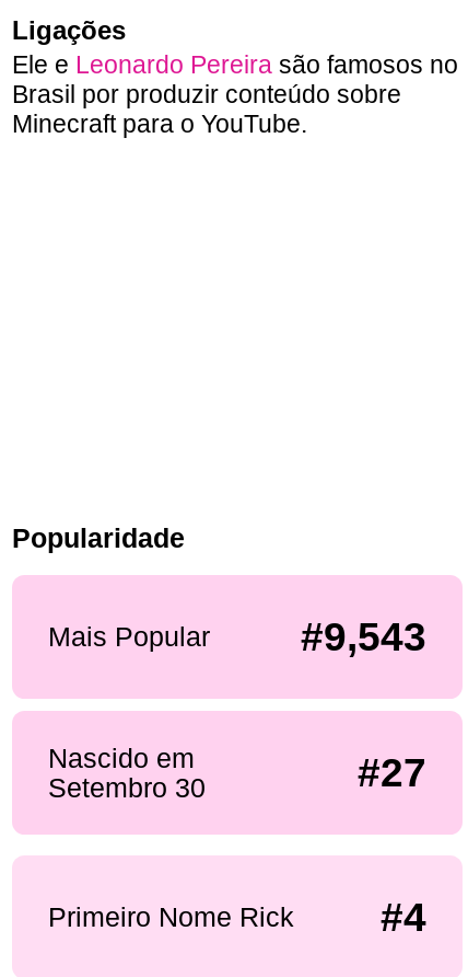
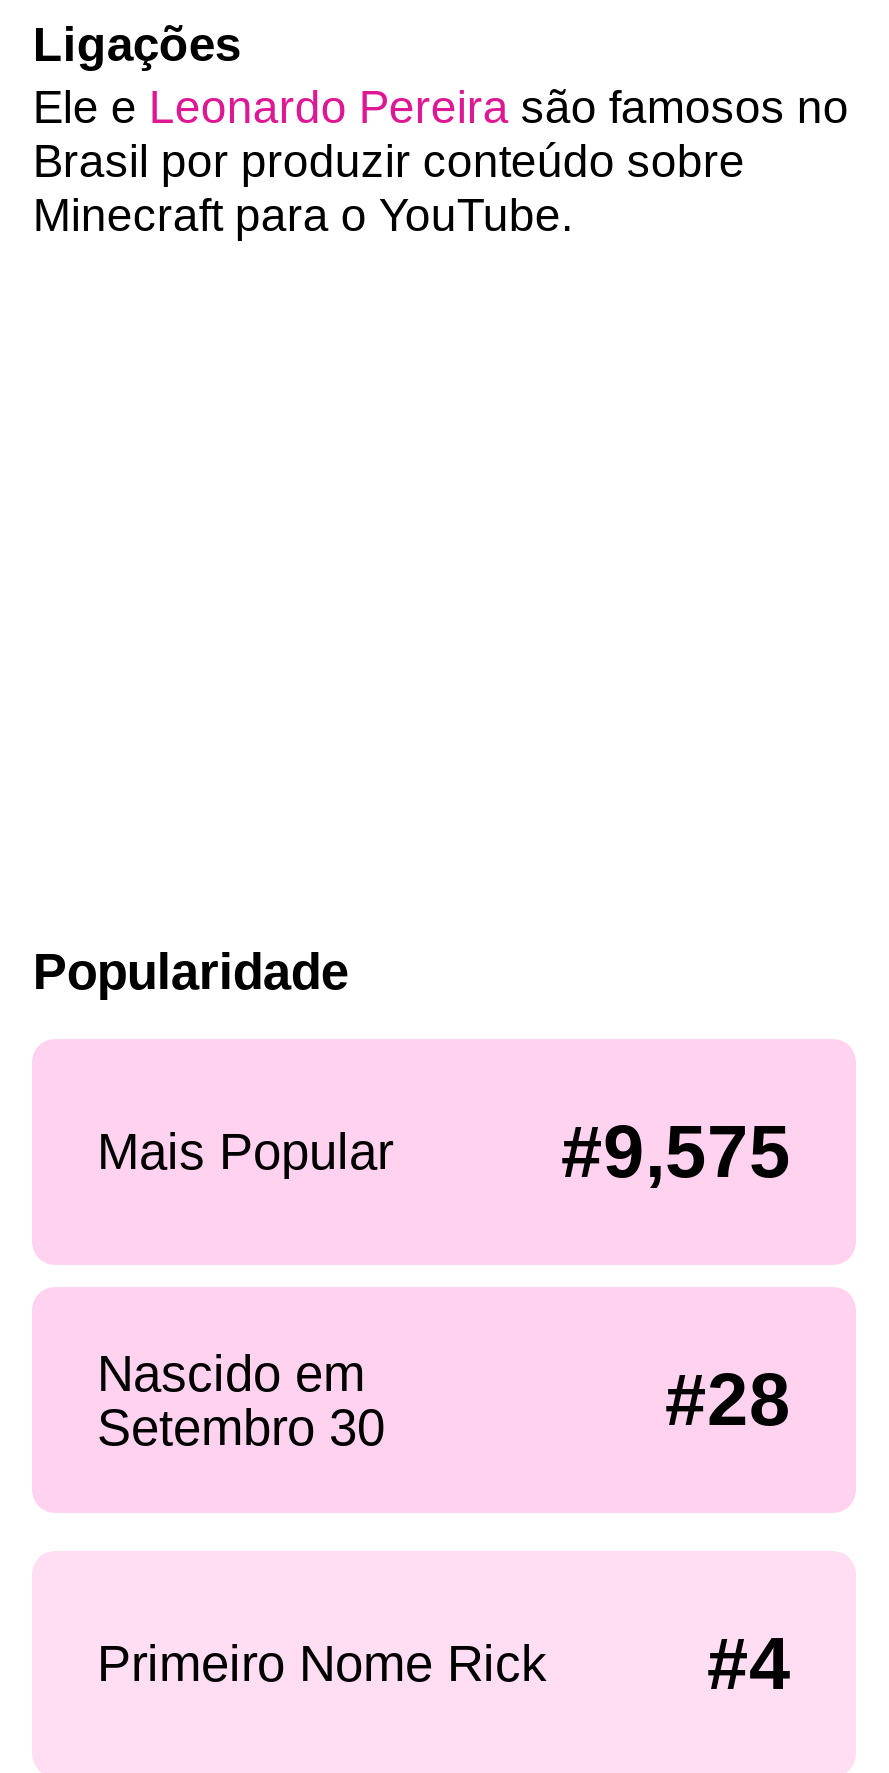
- #9,543
+ #9,575

- #27
+ #28
